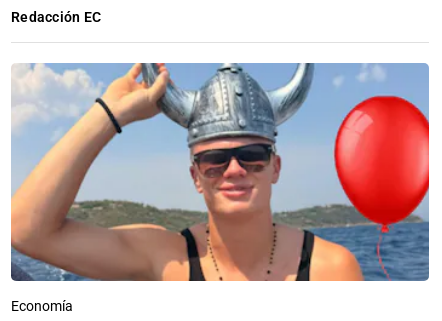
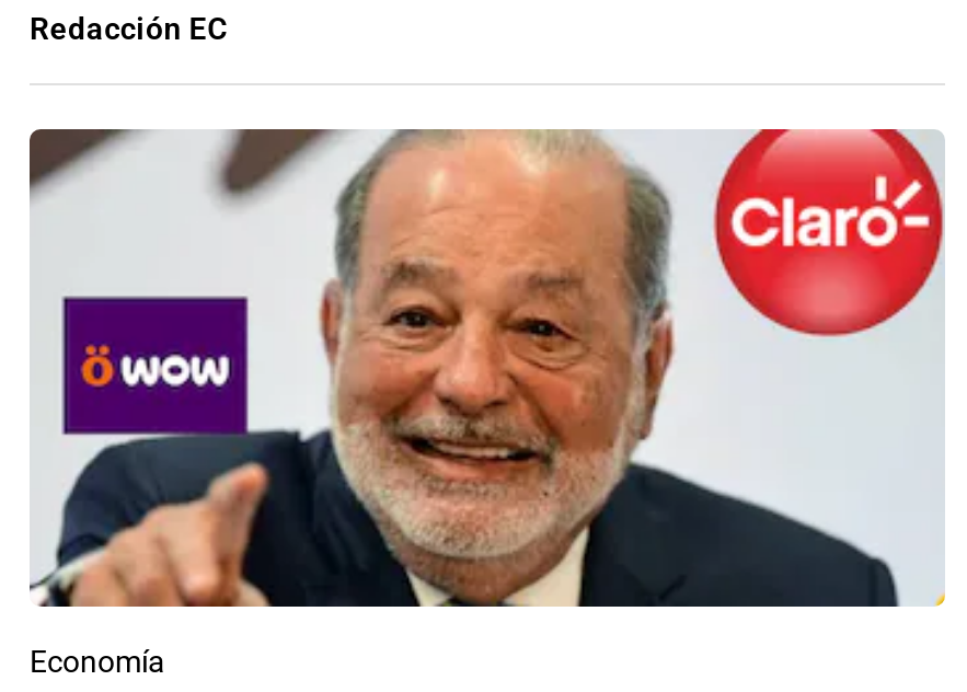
- [image]
+ [image]
